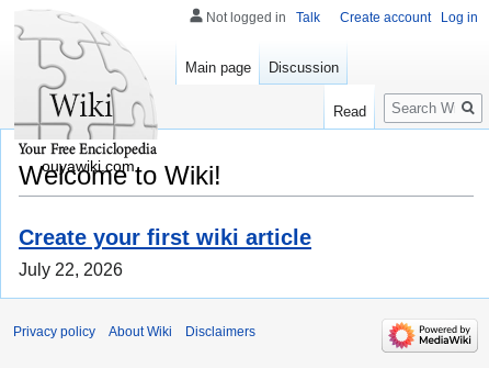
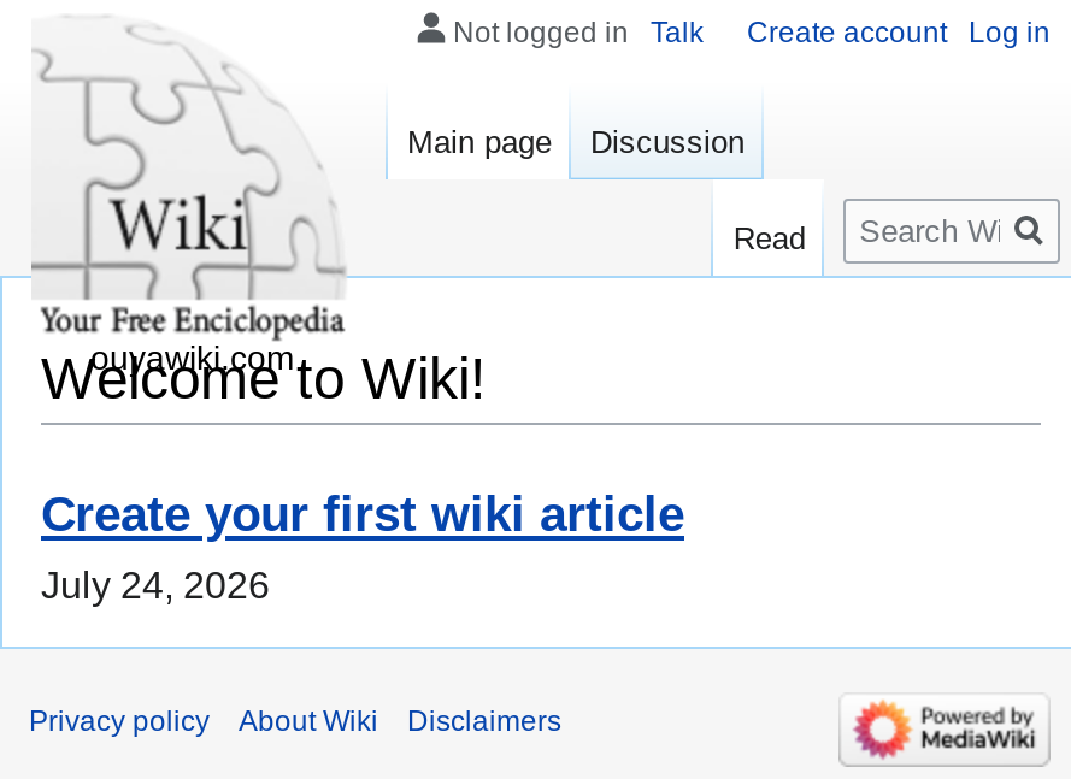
- July 22, 2026
+ July 24, 2026
